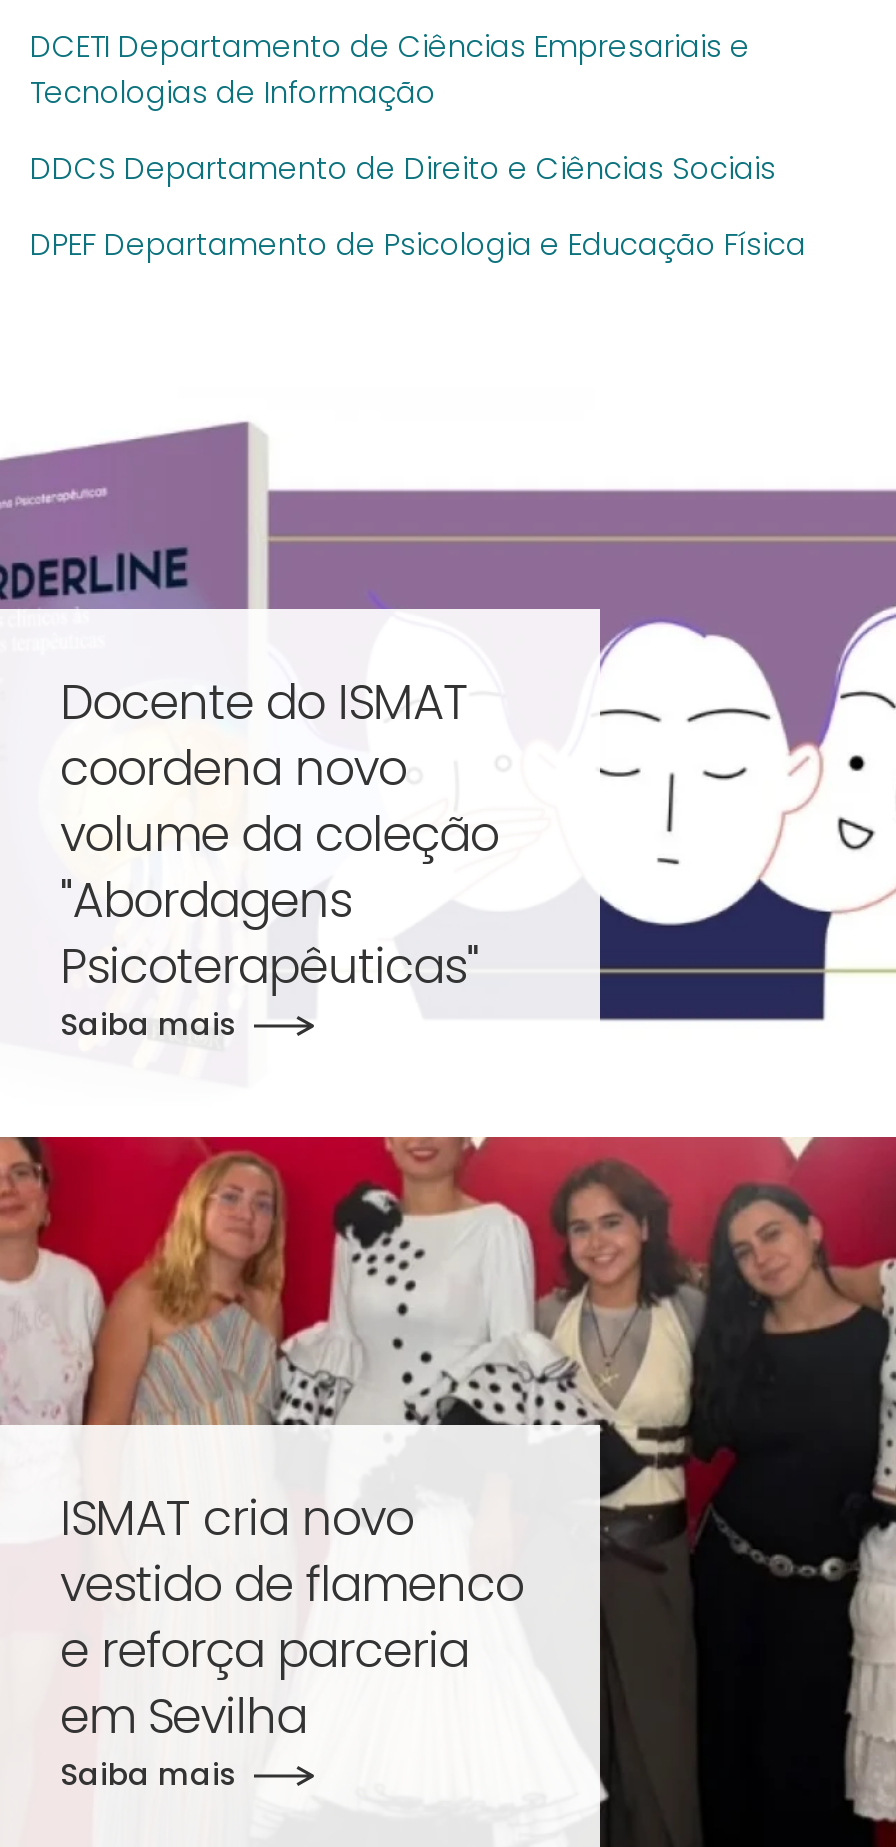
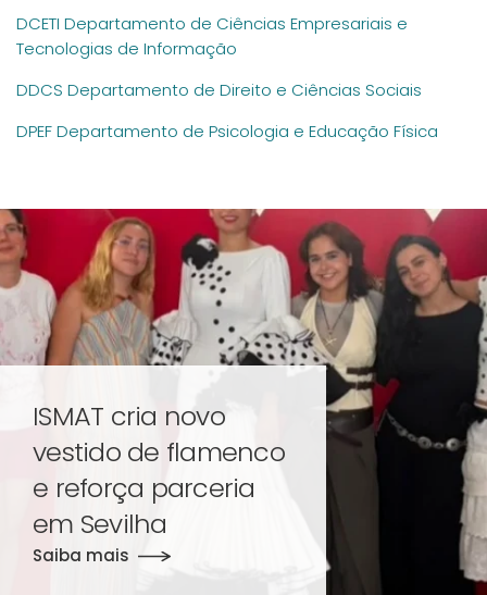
- [image]
- Docente do ISMAT
- coordena novo
- volume da coleção
- "Abordagens
- Psicoterapêuticas"
- Saiba mais
